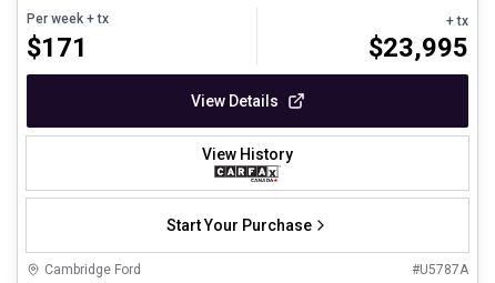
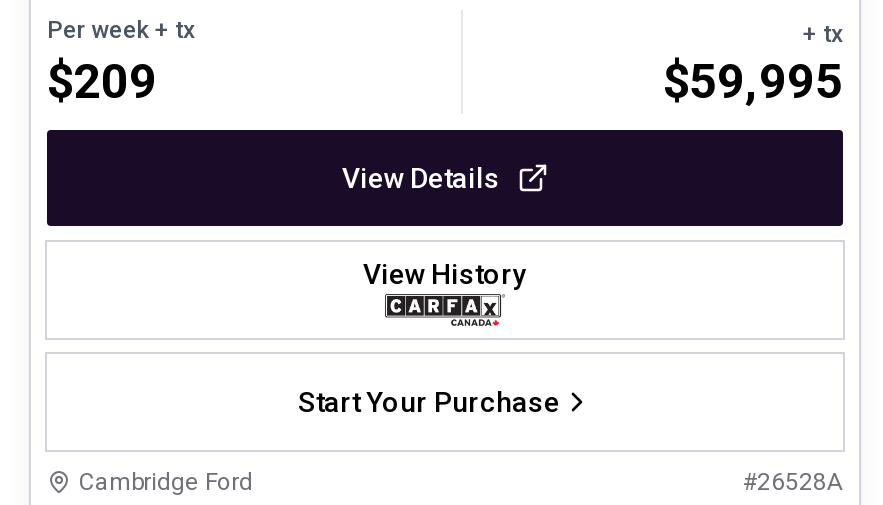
- $171
+ $209

- $23,995
+ $59,995

- #U5787A
+ #26528A
